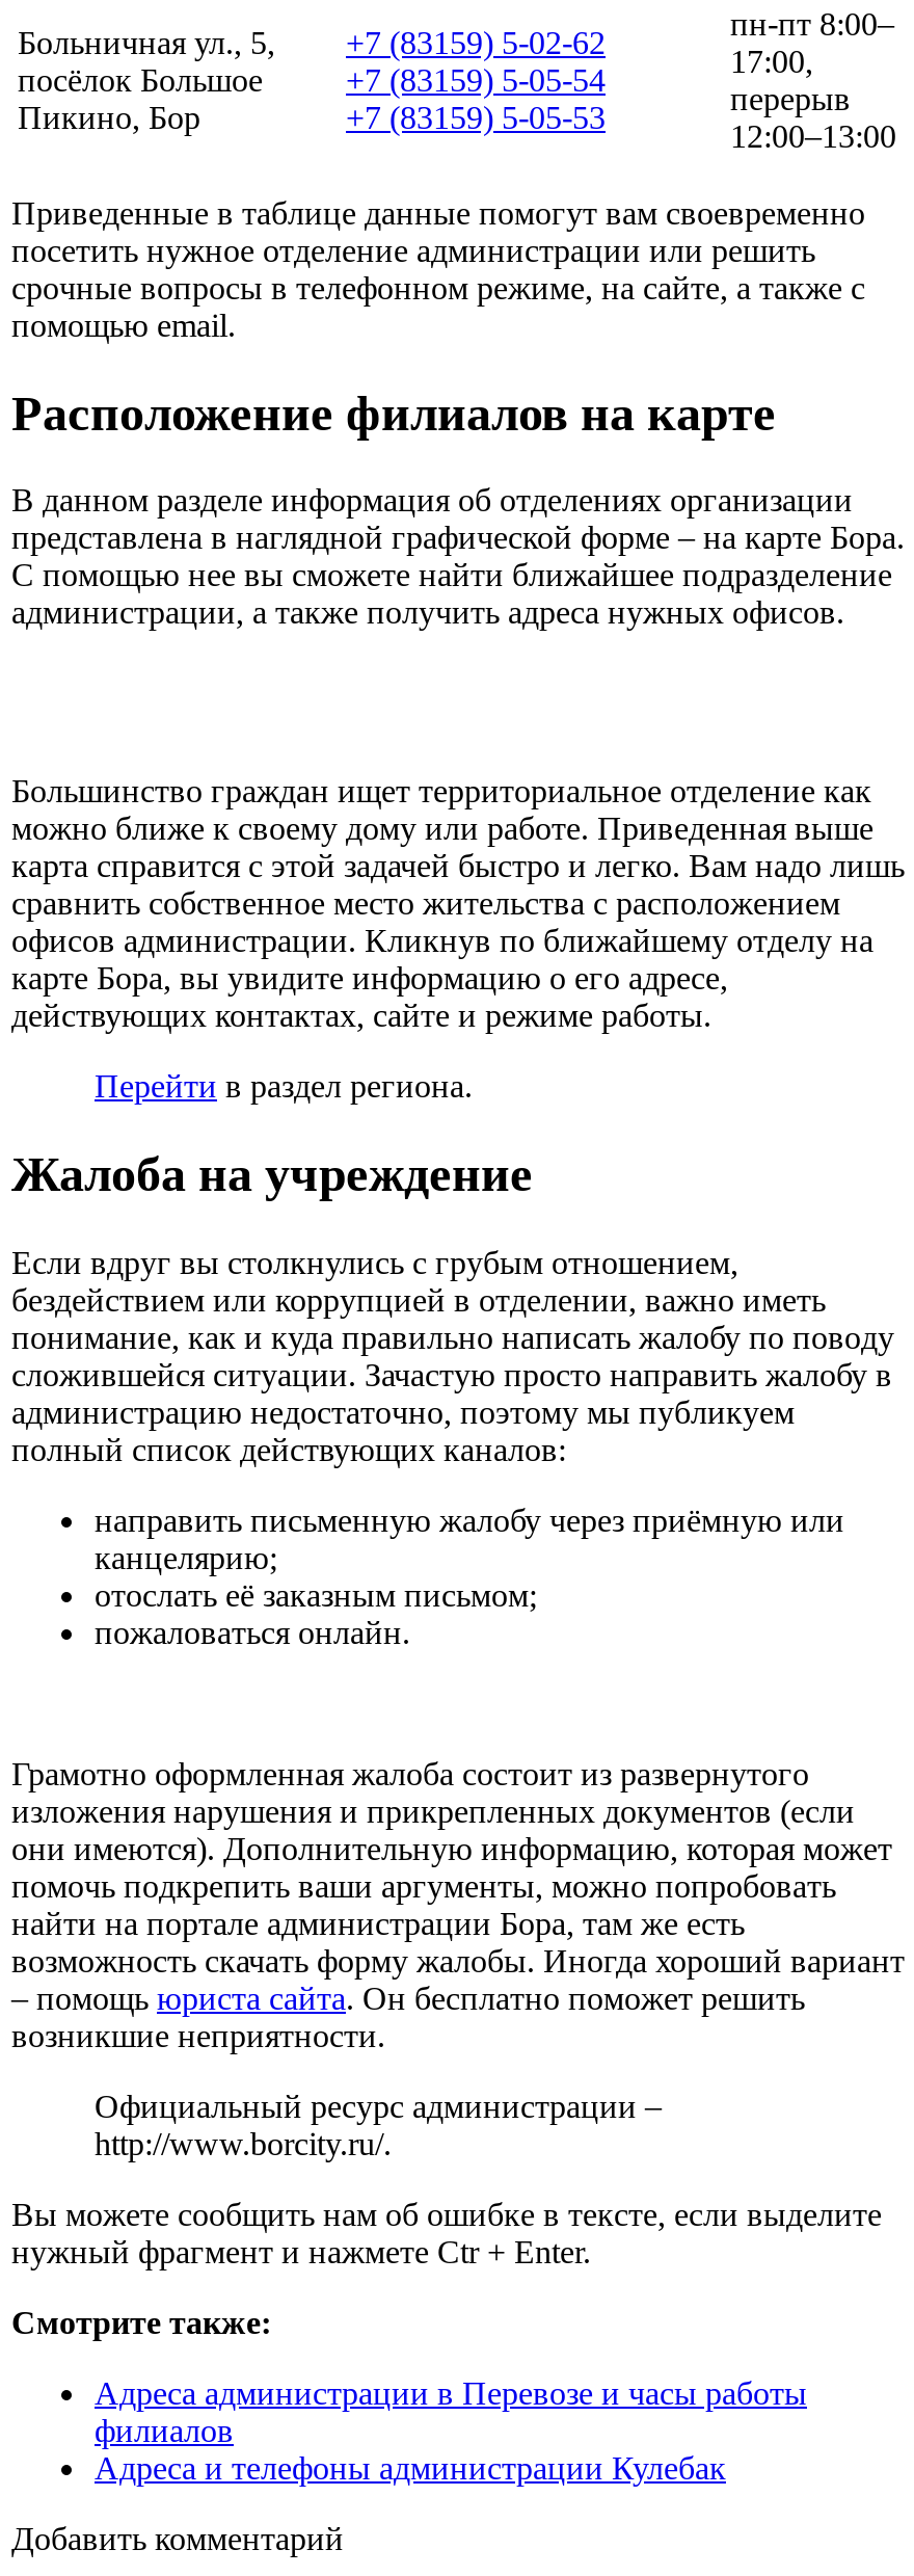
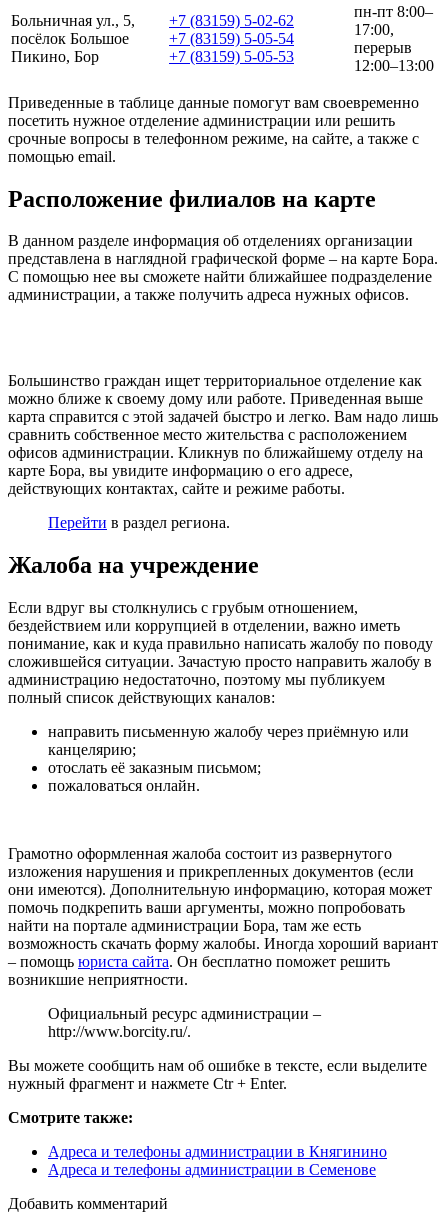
- Адреса администрации в Перевозе и часы работы
- филиалов
- Адреса и телефоны администрации Кулебак
+ Адреса и телефоны администрации в Княгинино
+ Адреса и телефоны администрации в Семенове
